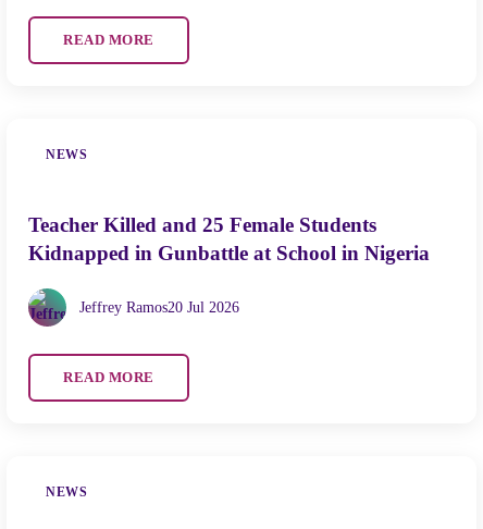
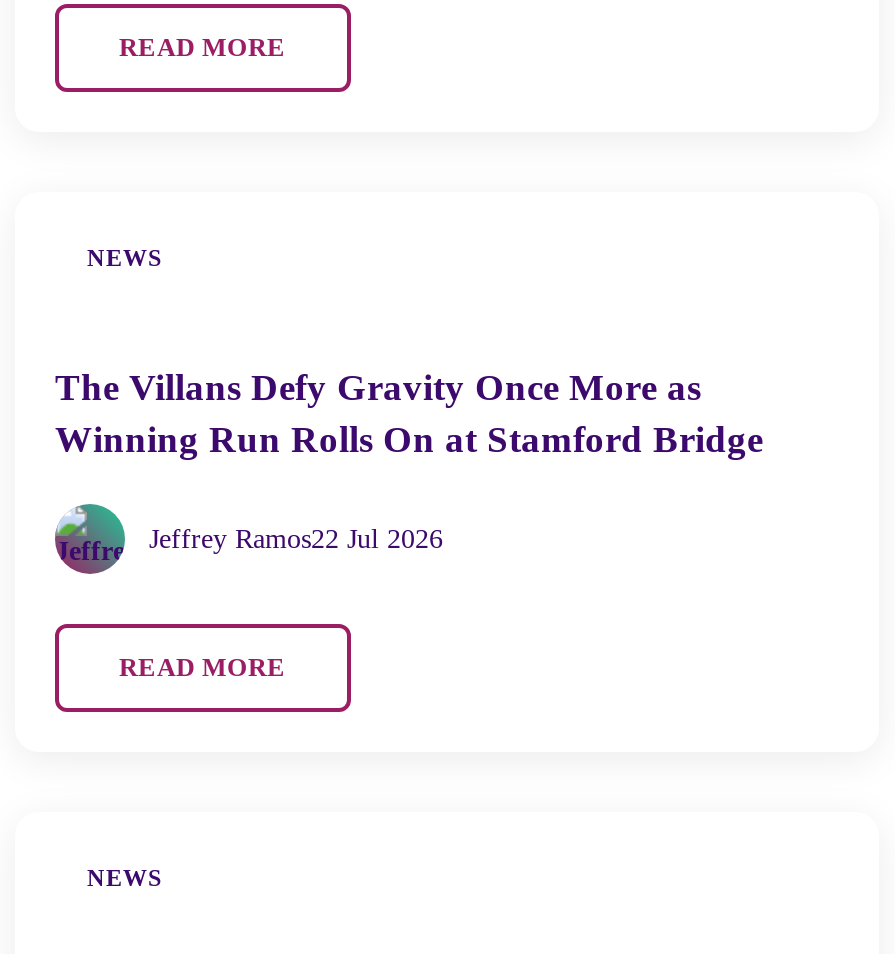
- Teacher Killed and 25 Female Students
- Kidnapped in Gunbattle at School in Nigeria
+ The Villans Defy Gravity Once More as
+ Winning Run Rolls On at Stamford Bridge

- Jeffrey Ramos20 Jul 2026
+ Jeffrey Ramos22 Jul 2026
